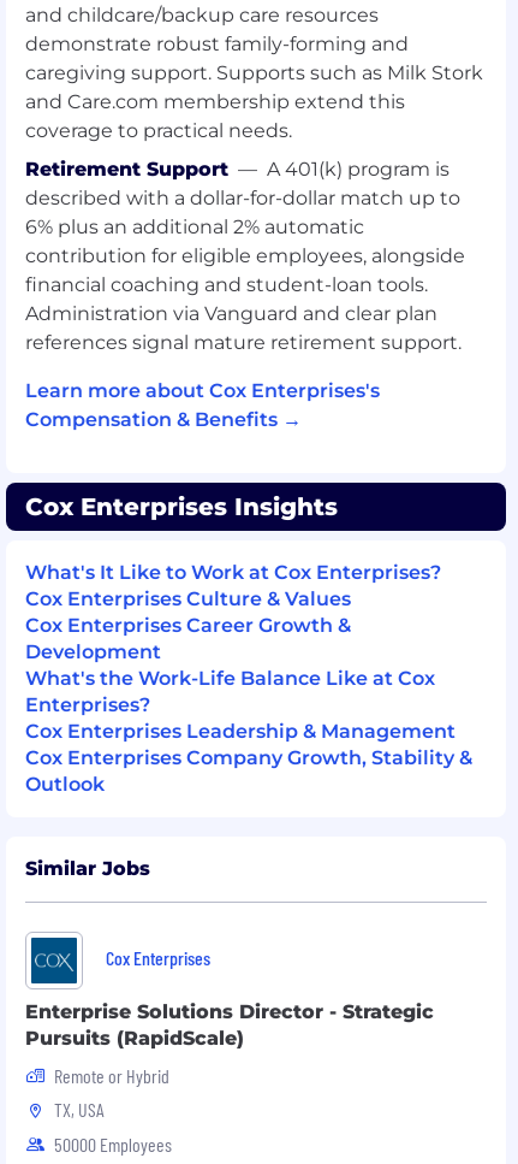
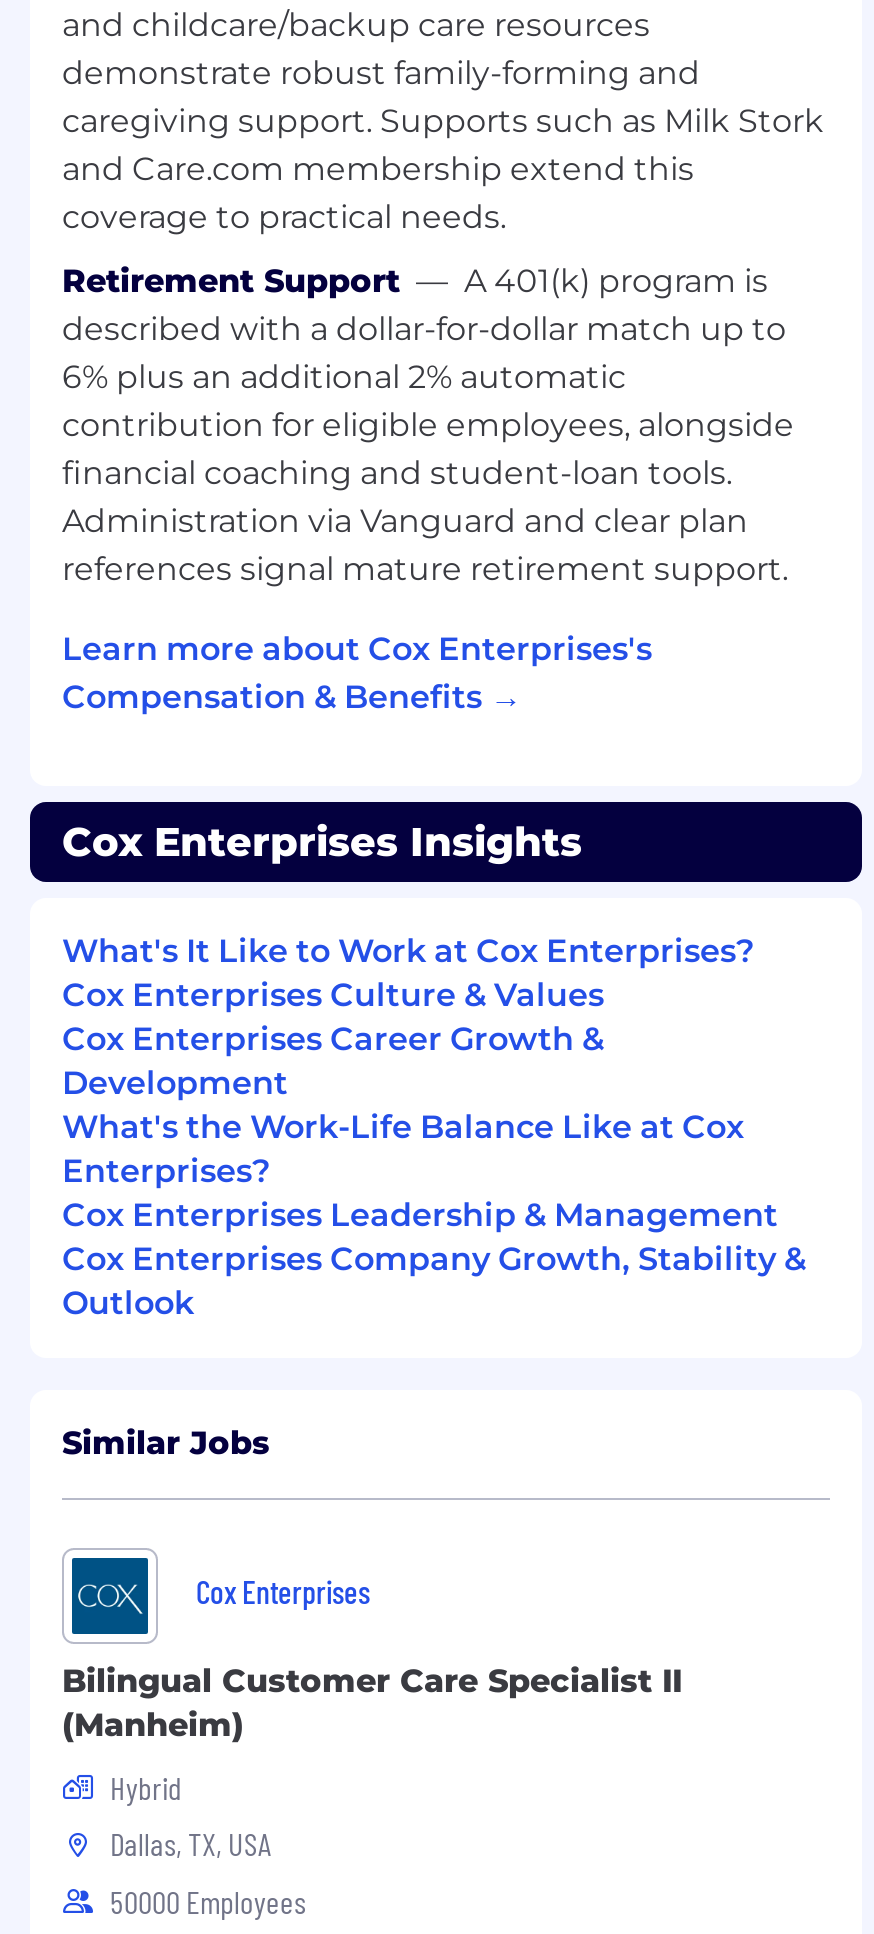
- Enterprise Solutions Director - Strategic
- Pursuits (RapidScale)
+ Bilingual Customer Care Specialist II
+ (Manheim)

- Remote or Hybrid
+ Hybrid

- TX, USA
+ Dallas, TX, USA
